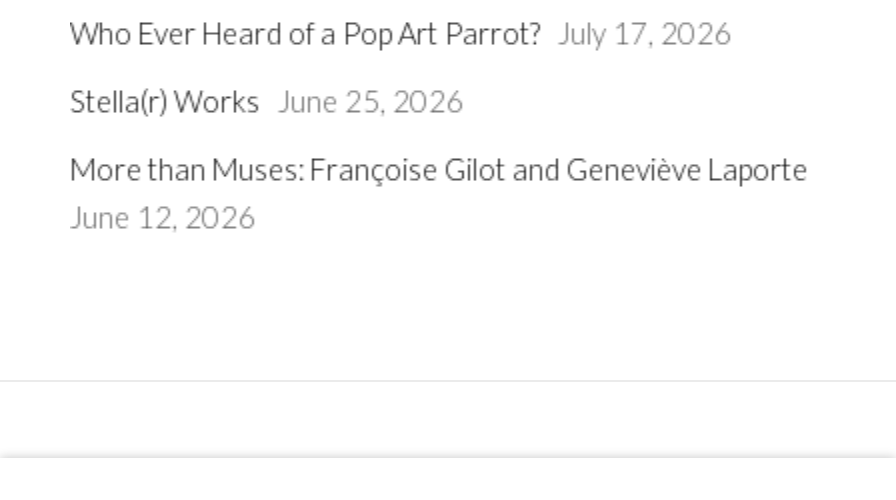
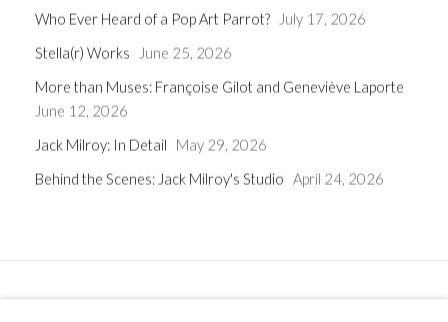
+ Jack Milroy: In Detail May 29, 2026
+ Behind the Scenes: Jack Milroy's Studio April 24, 2026
